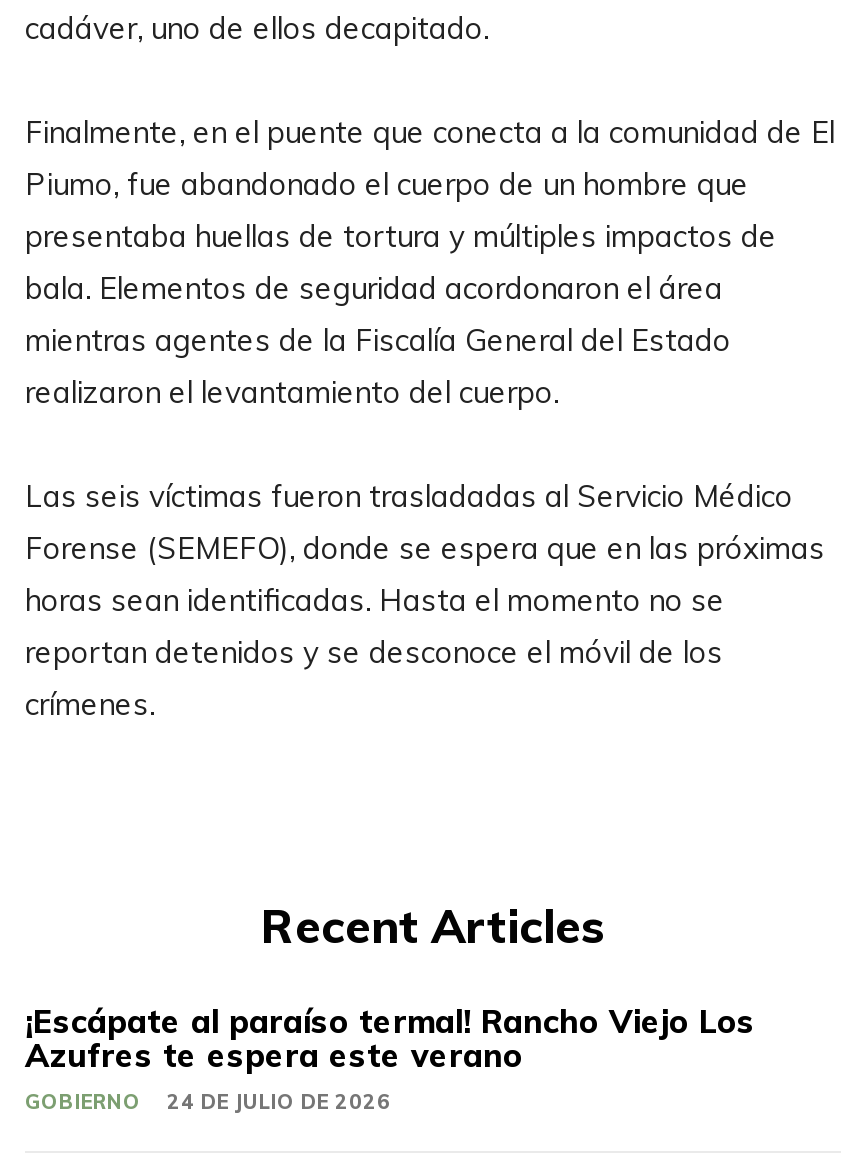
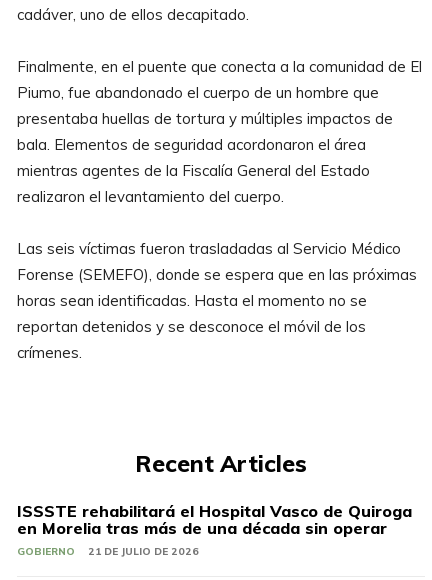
- ¡Escápate al paraíso termal! Rancho Viejo Los
- Azufres te espera este verano
+ ISSSTE rehabilitará el Hospital Vasco de Quiroga
+ en Morelia tras más de una década sin operar

- GOBIERNO 24 DE JULIO DE 2026
+ GOBIERNO 21 DE JULIO DE 2026
